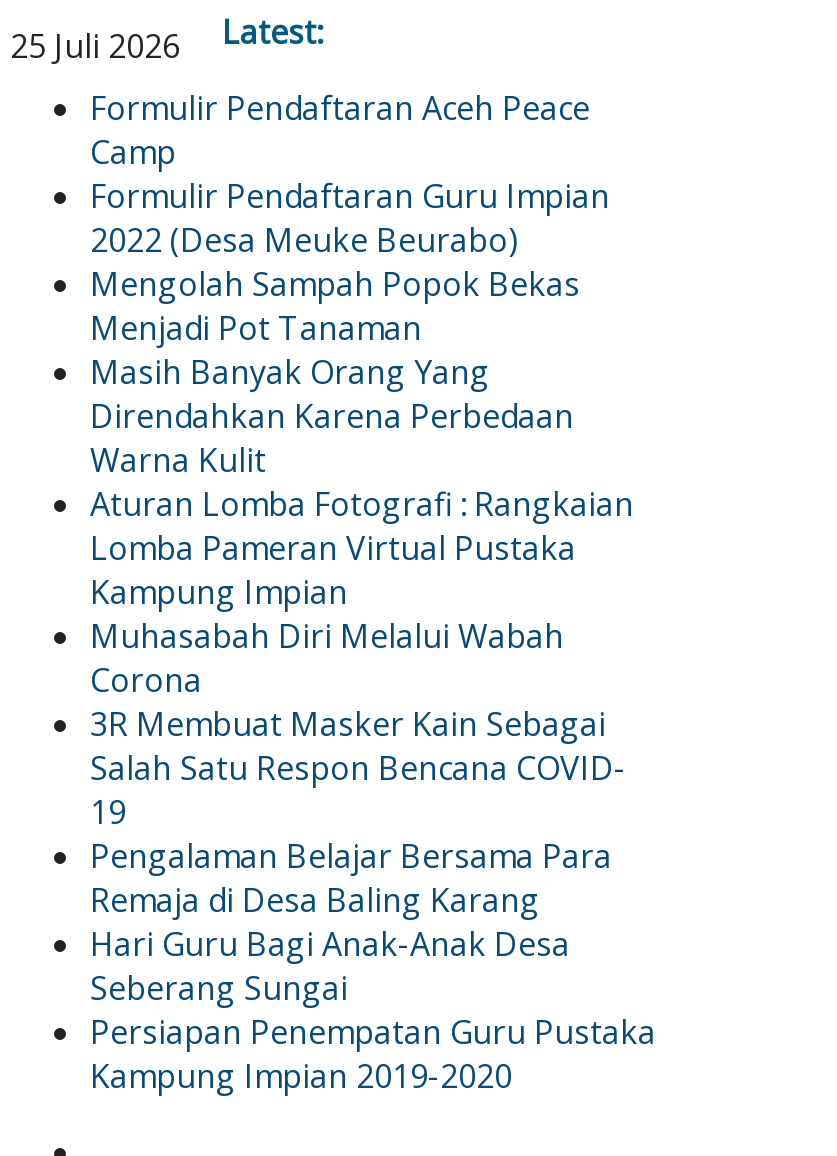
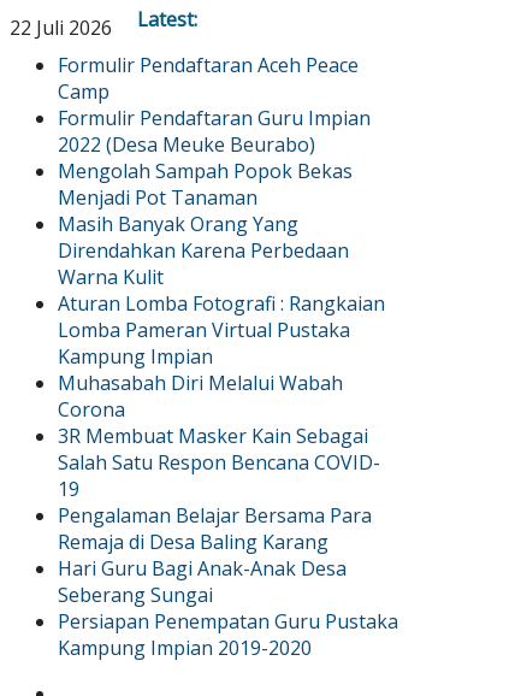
- 25 Juli 2026 Latest:
+ 22 Juli 2026 Latest:
